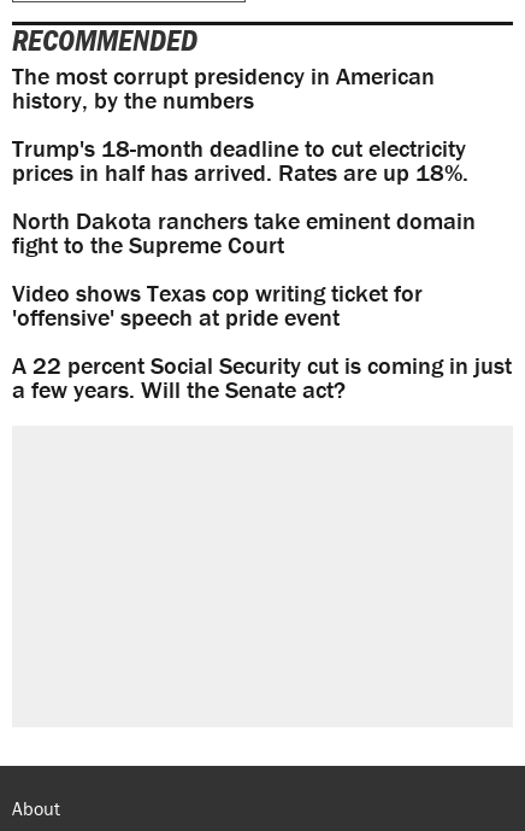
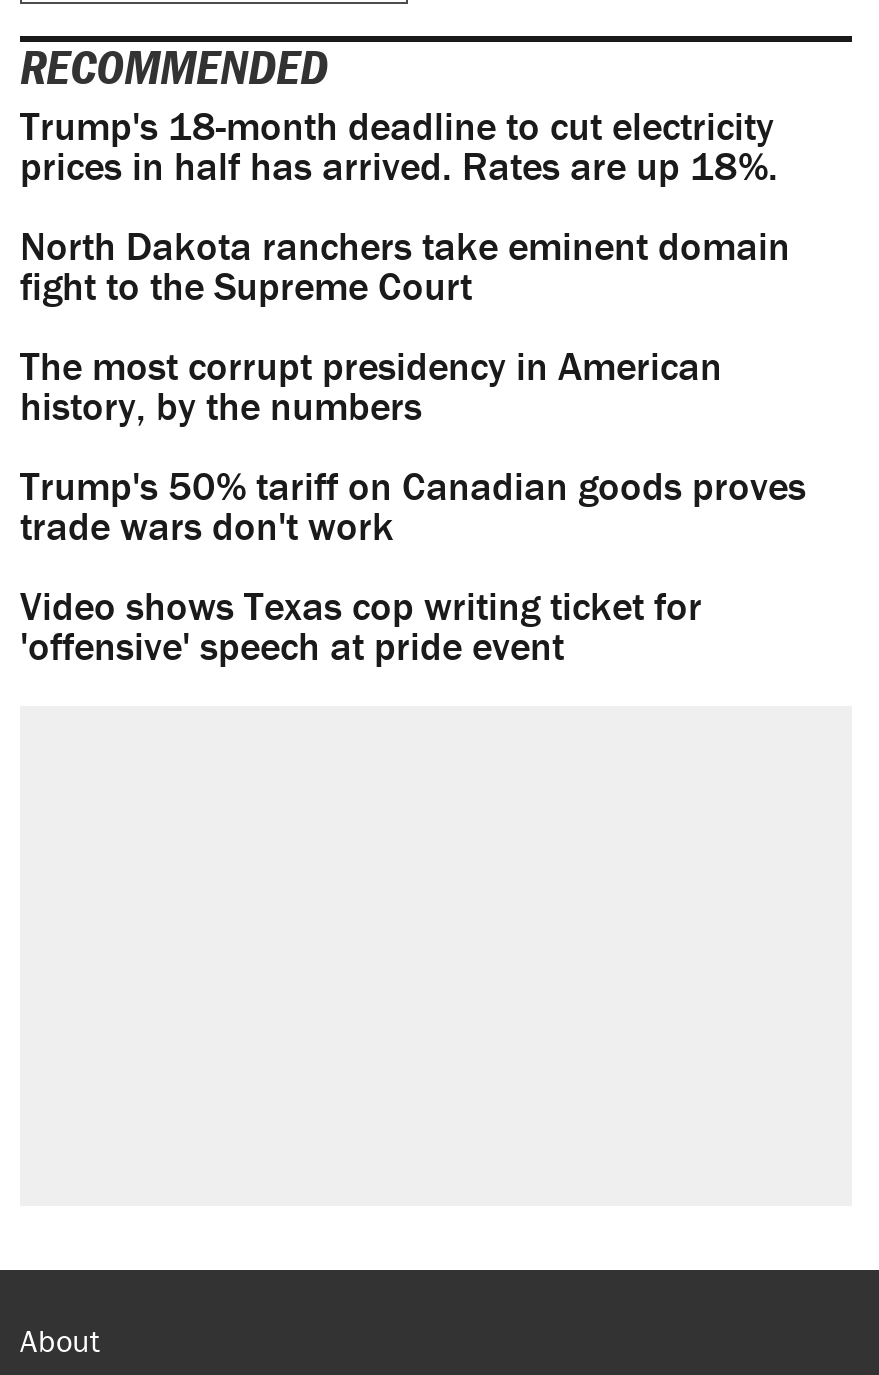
moved down: The most corrupt presidency in American | history, by the numbers

moved up: Trump's 18-month deadline to cut electricity | prices in half has arrived. Rates are up 18%. | North Dakota ranchers take eminent domain | fight to the Supreme Court

+ Trump's 50% tariff on Canadian goods proves
+ trade wars don't work

moved down: Video shows Texas cop writing ticket for | 'offensive' speech at pride event

- A 22 percent Social Security cut is coming in just
- a few years. Will the Senate act?
